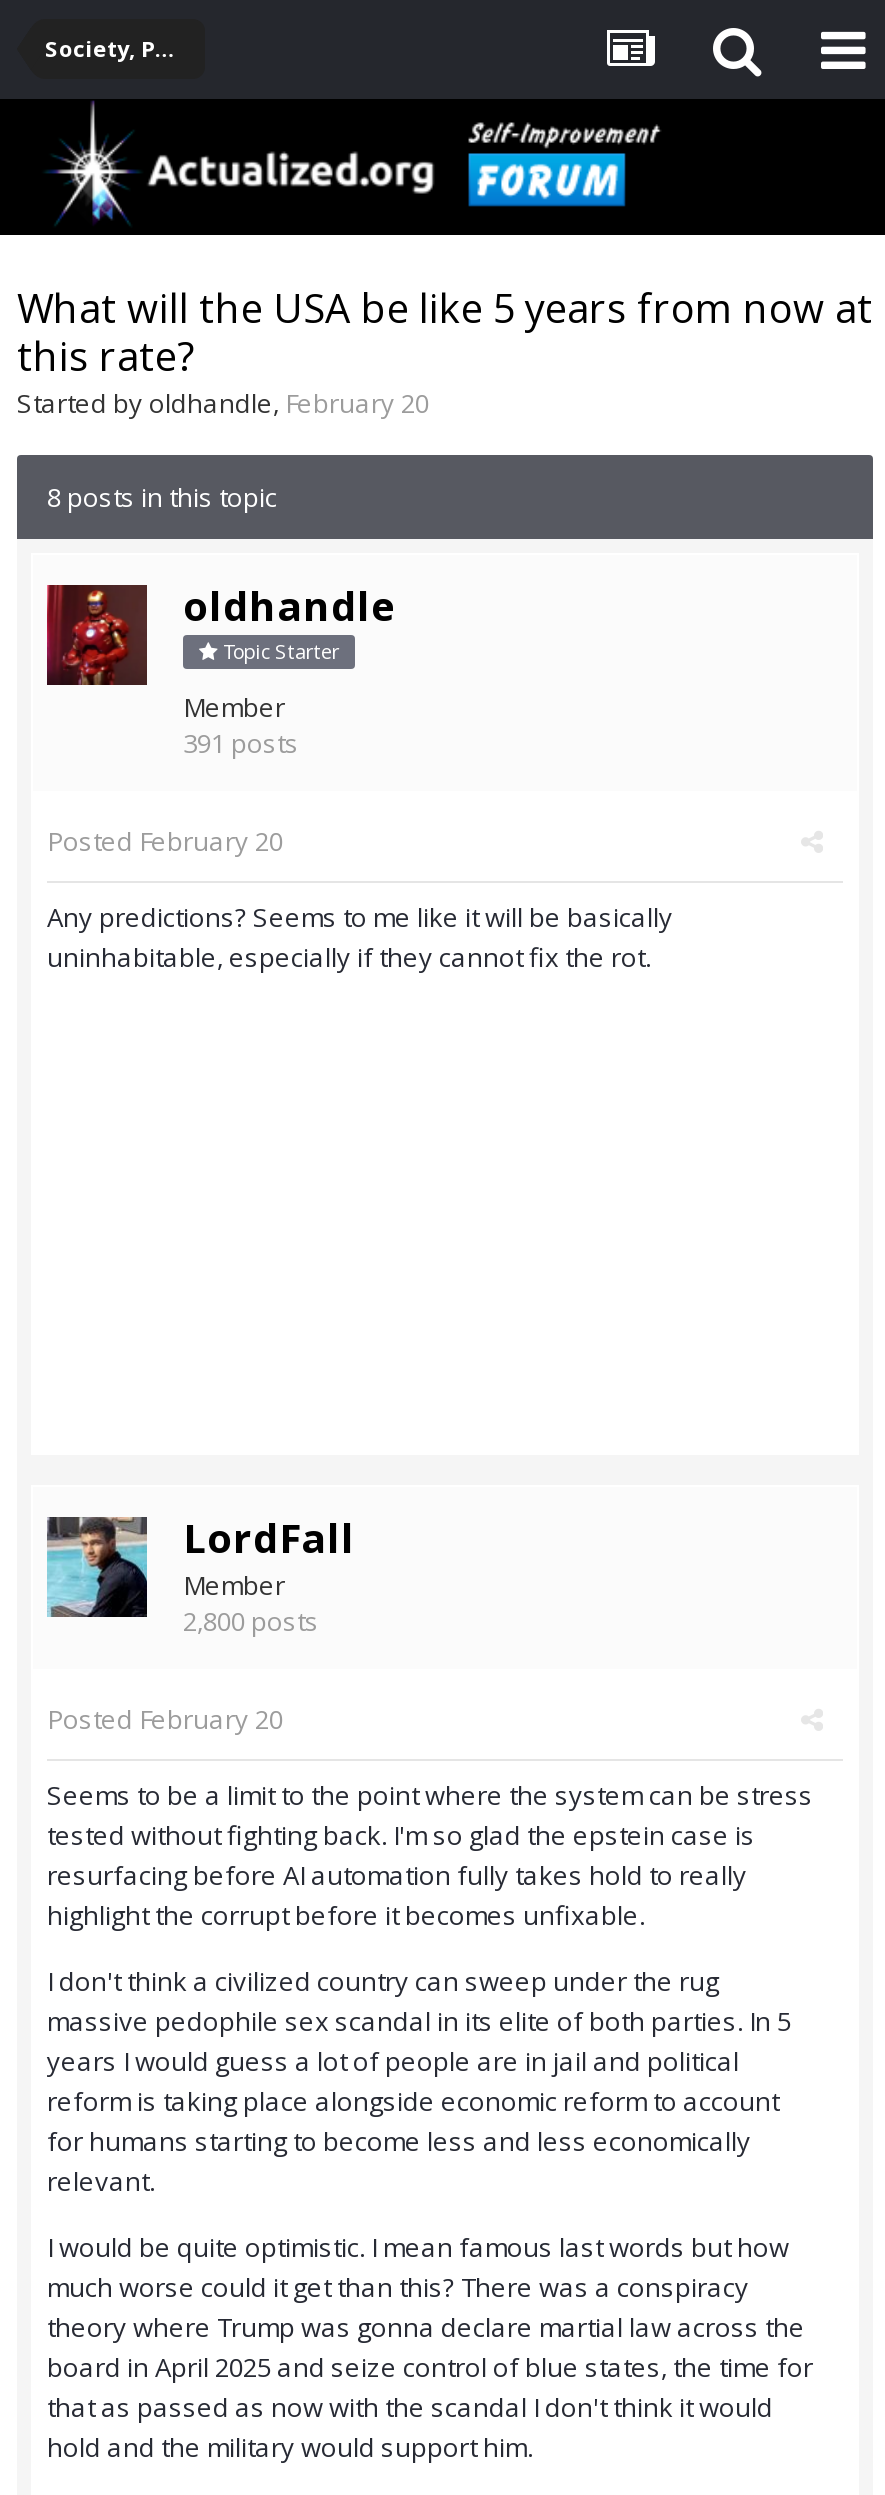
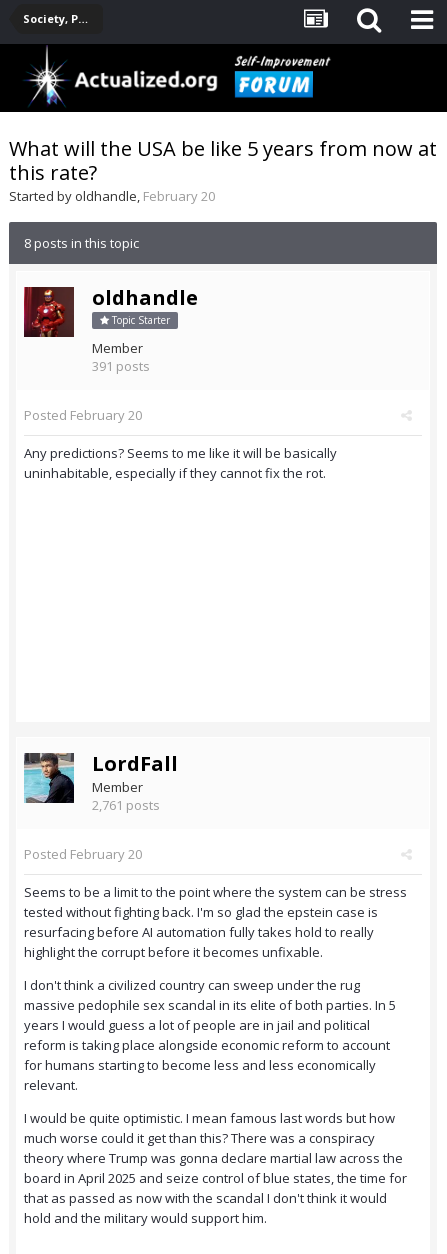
- 2,800 posts
+ 2,761 posts
